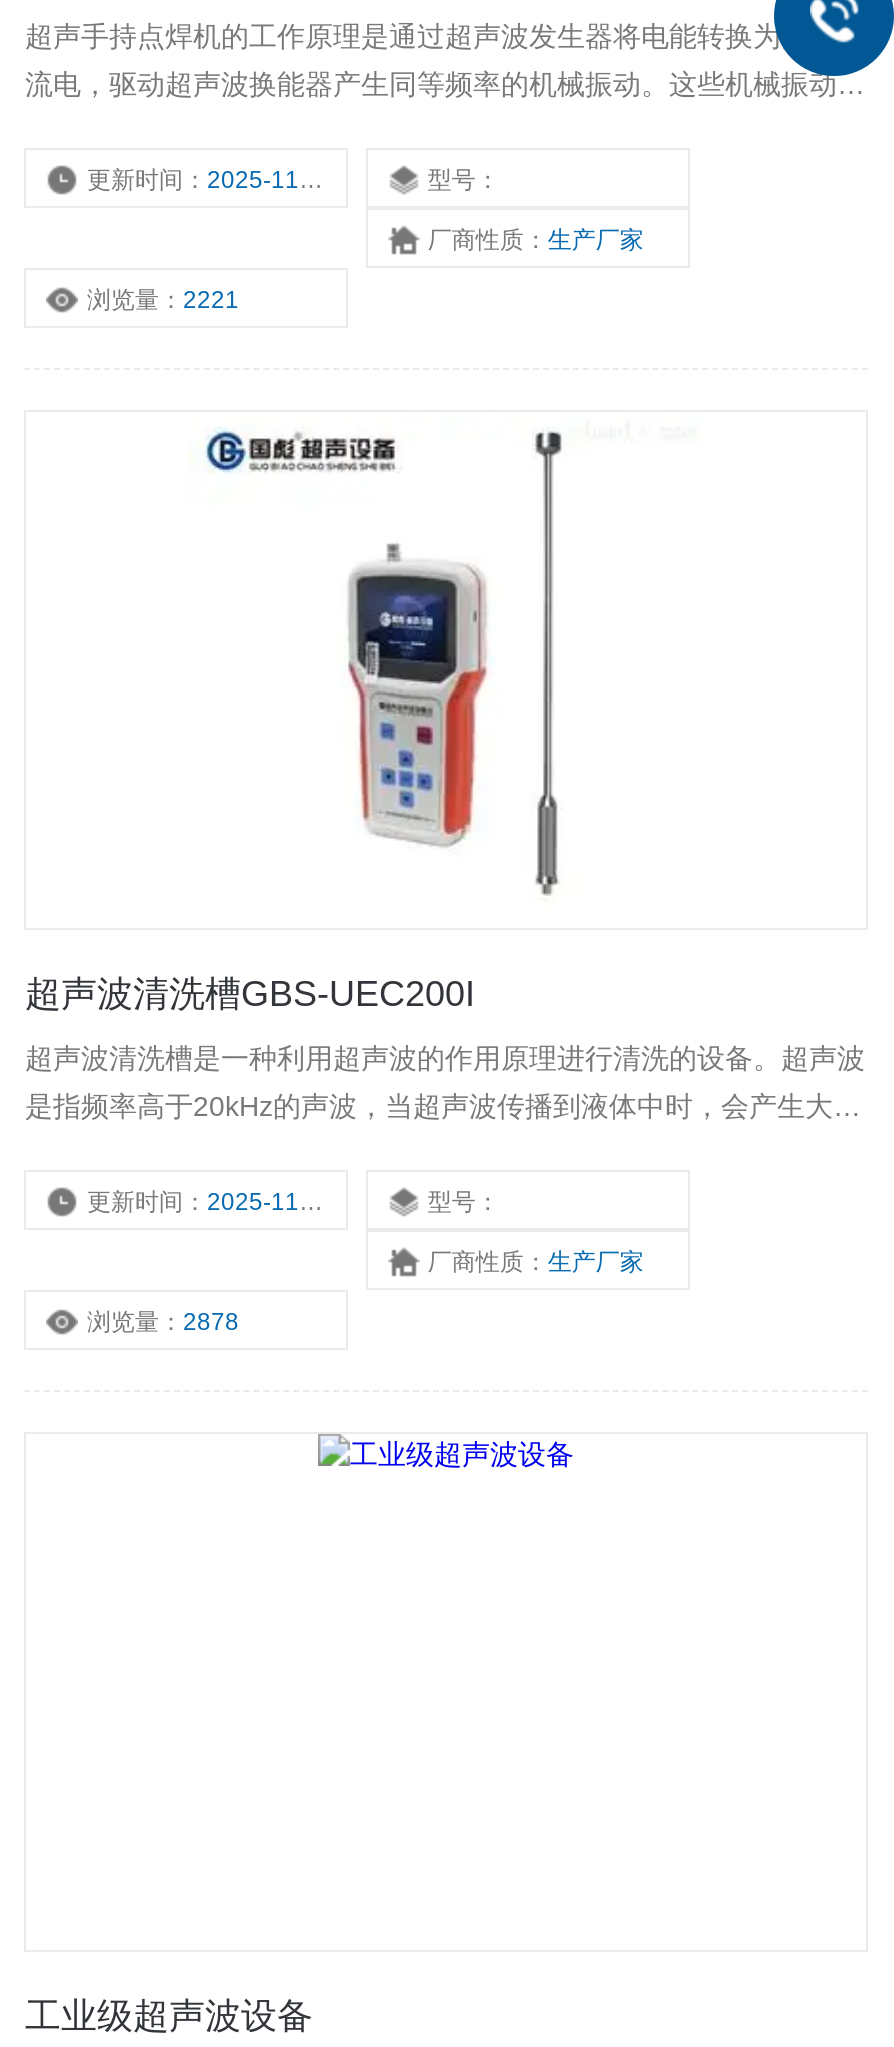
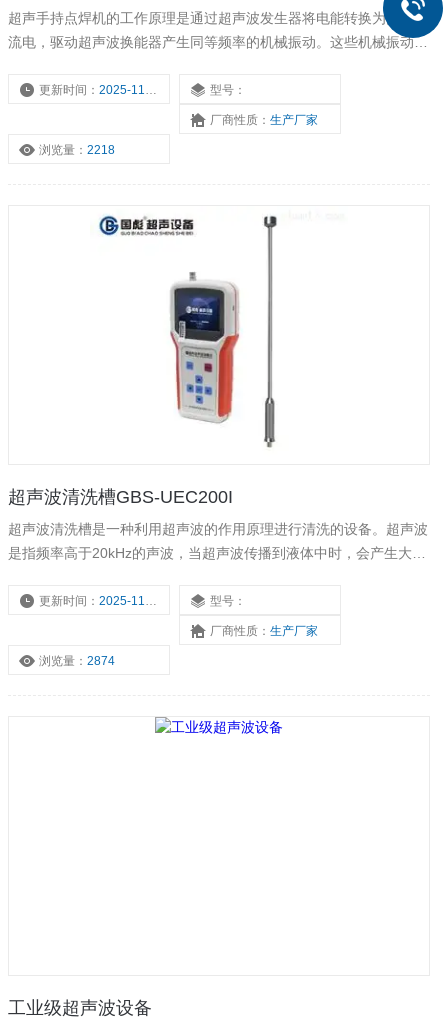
- 浏览量：2221
+ 浏览量：2218

- 浏览量：2878
+ 浏览量：2874
